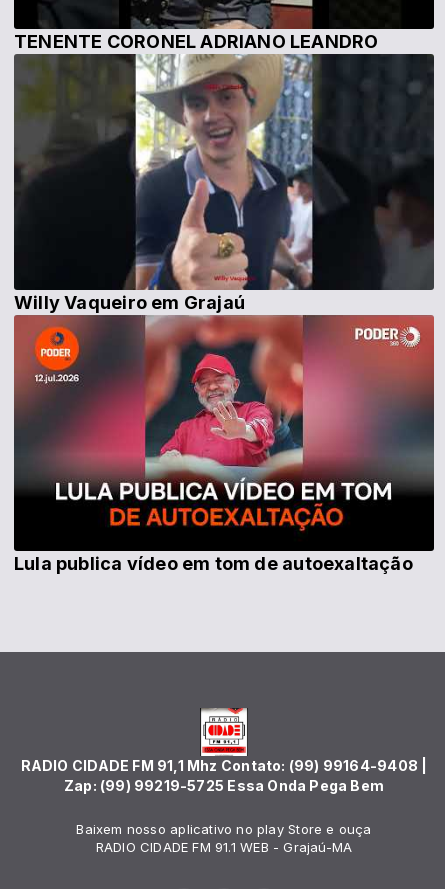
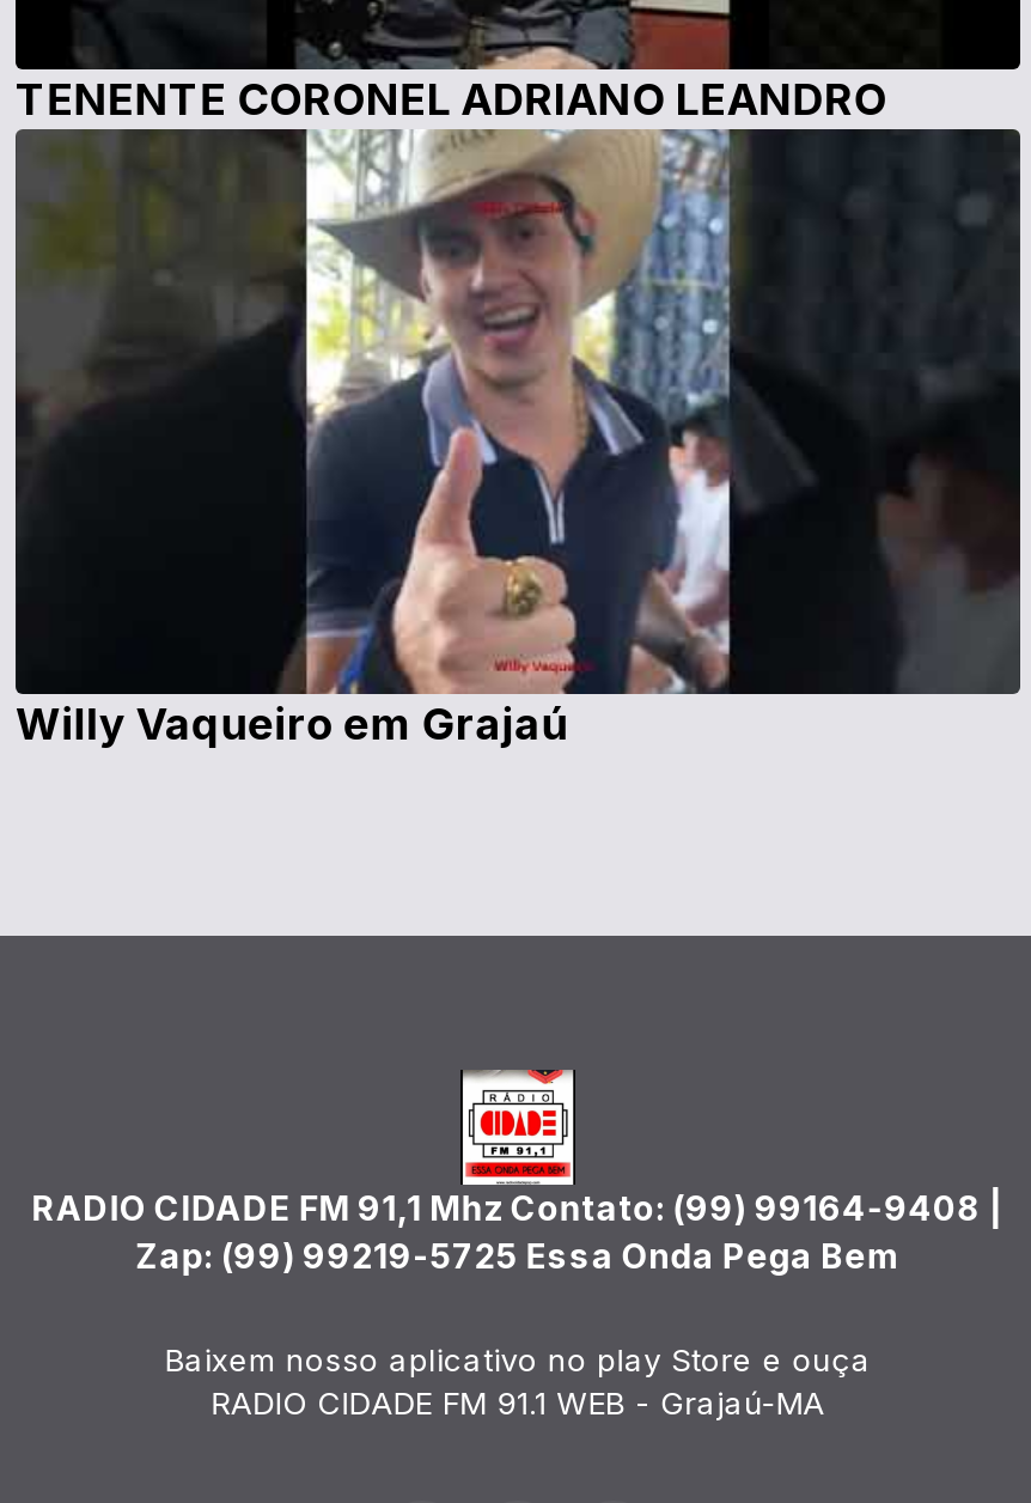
- [image]
- Lula publica vídeo em tom de autoexaltação
